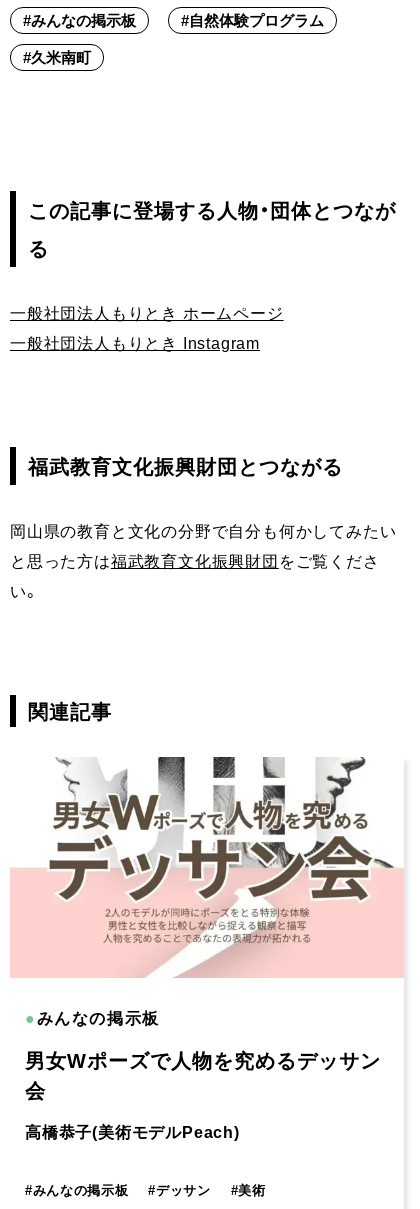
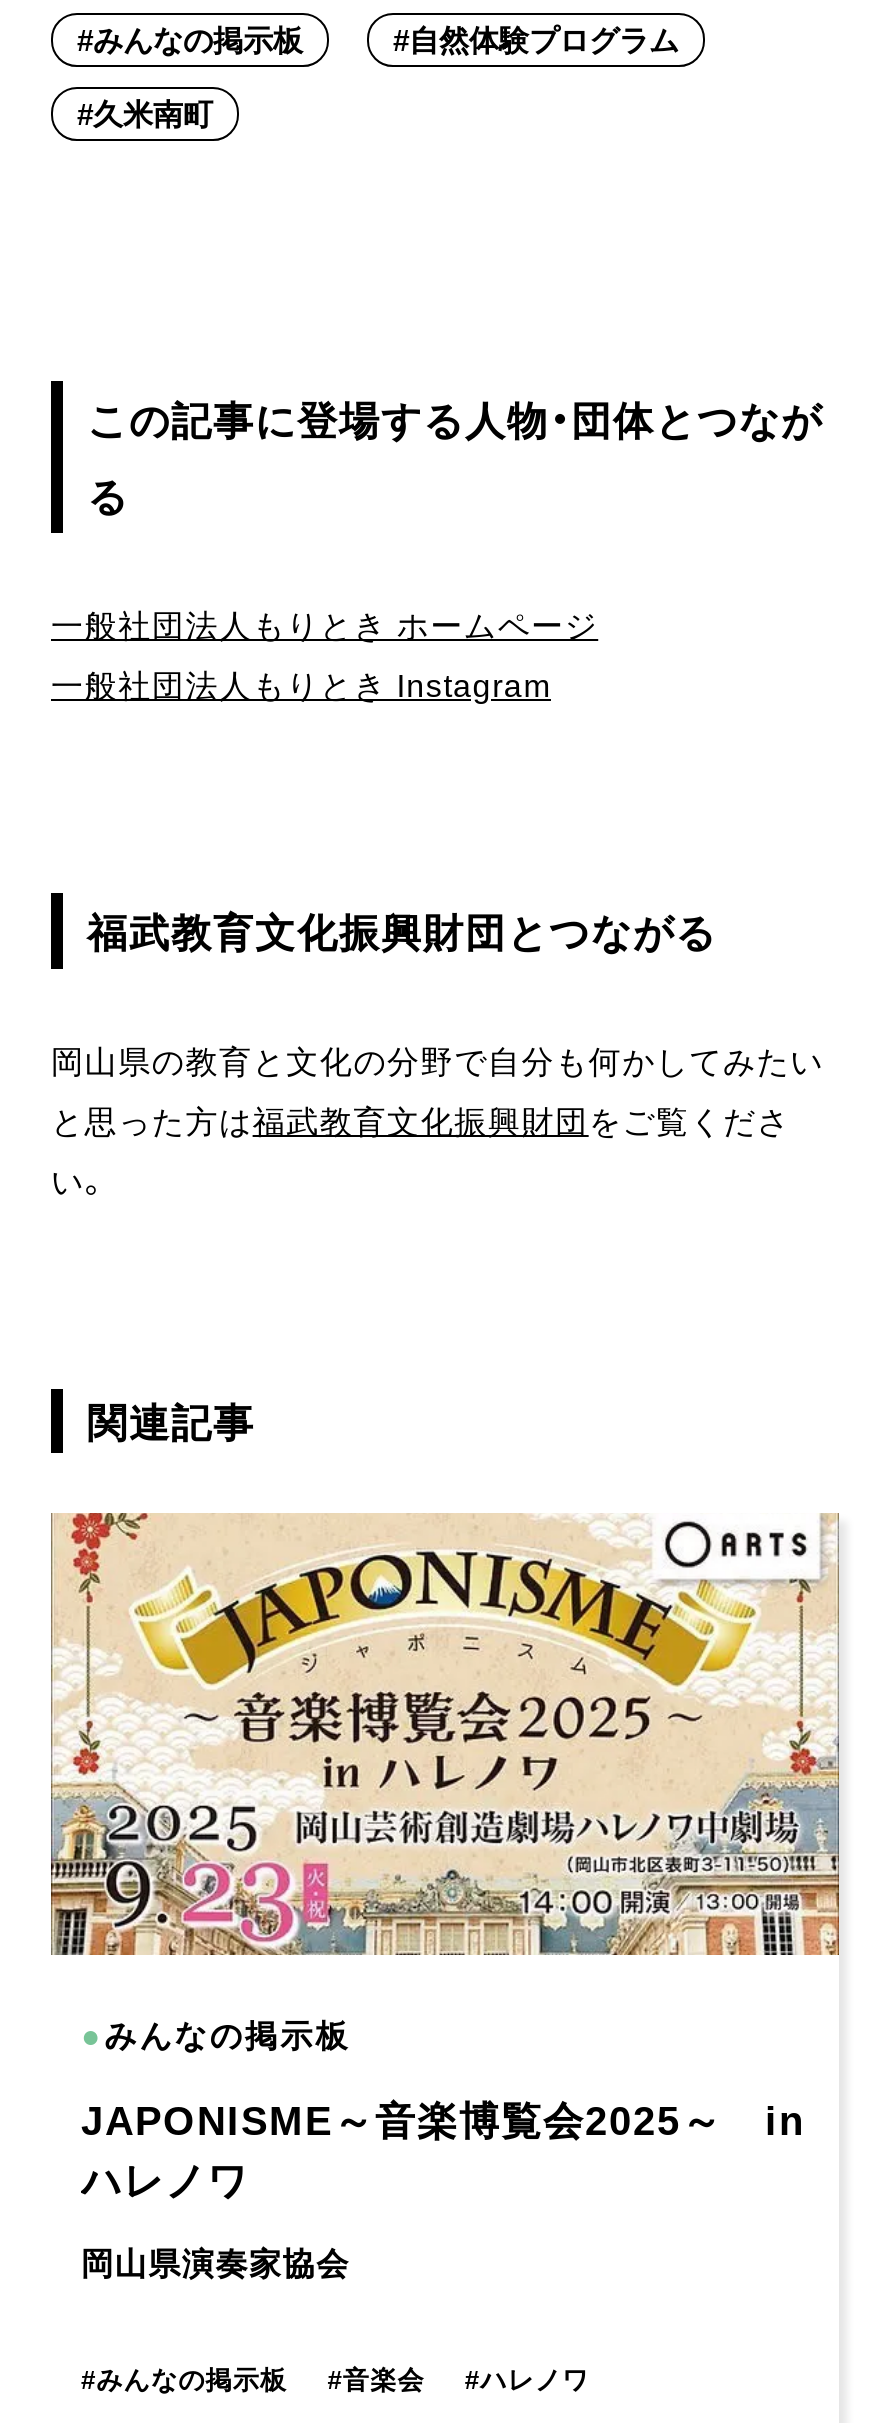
- [image]
+ [image]

- 男女Wポーズで人物を究めるデッサン
- 会
+ JAPONISME～音楽博覧会2025～ in
+ ハレノワ

- 高橋恭子(美術モデルPeach)
+ 岡山県演奏家協会

- #デッサン
- #美術
+ #音楽会
+ #ハレノワ
